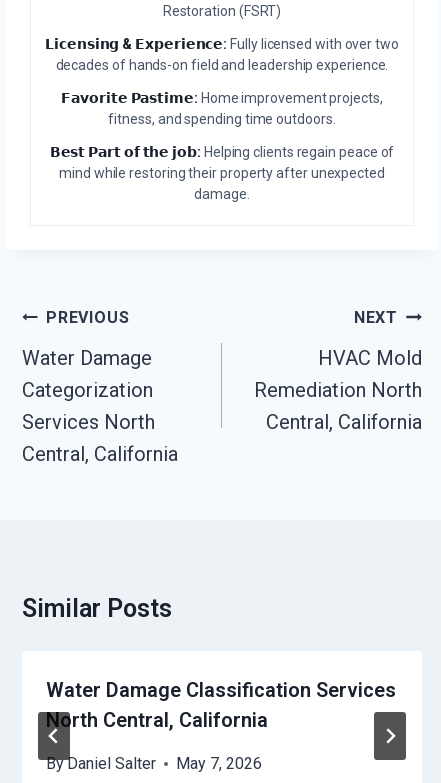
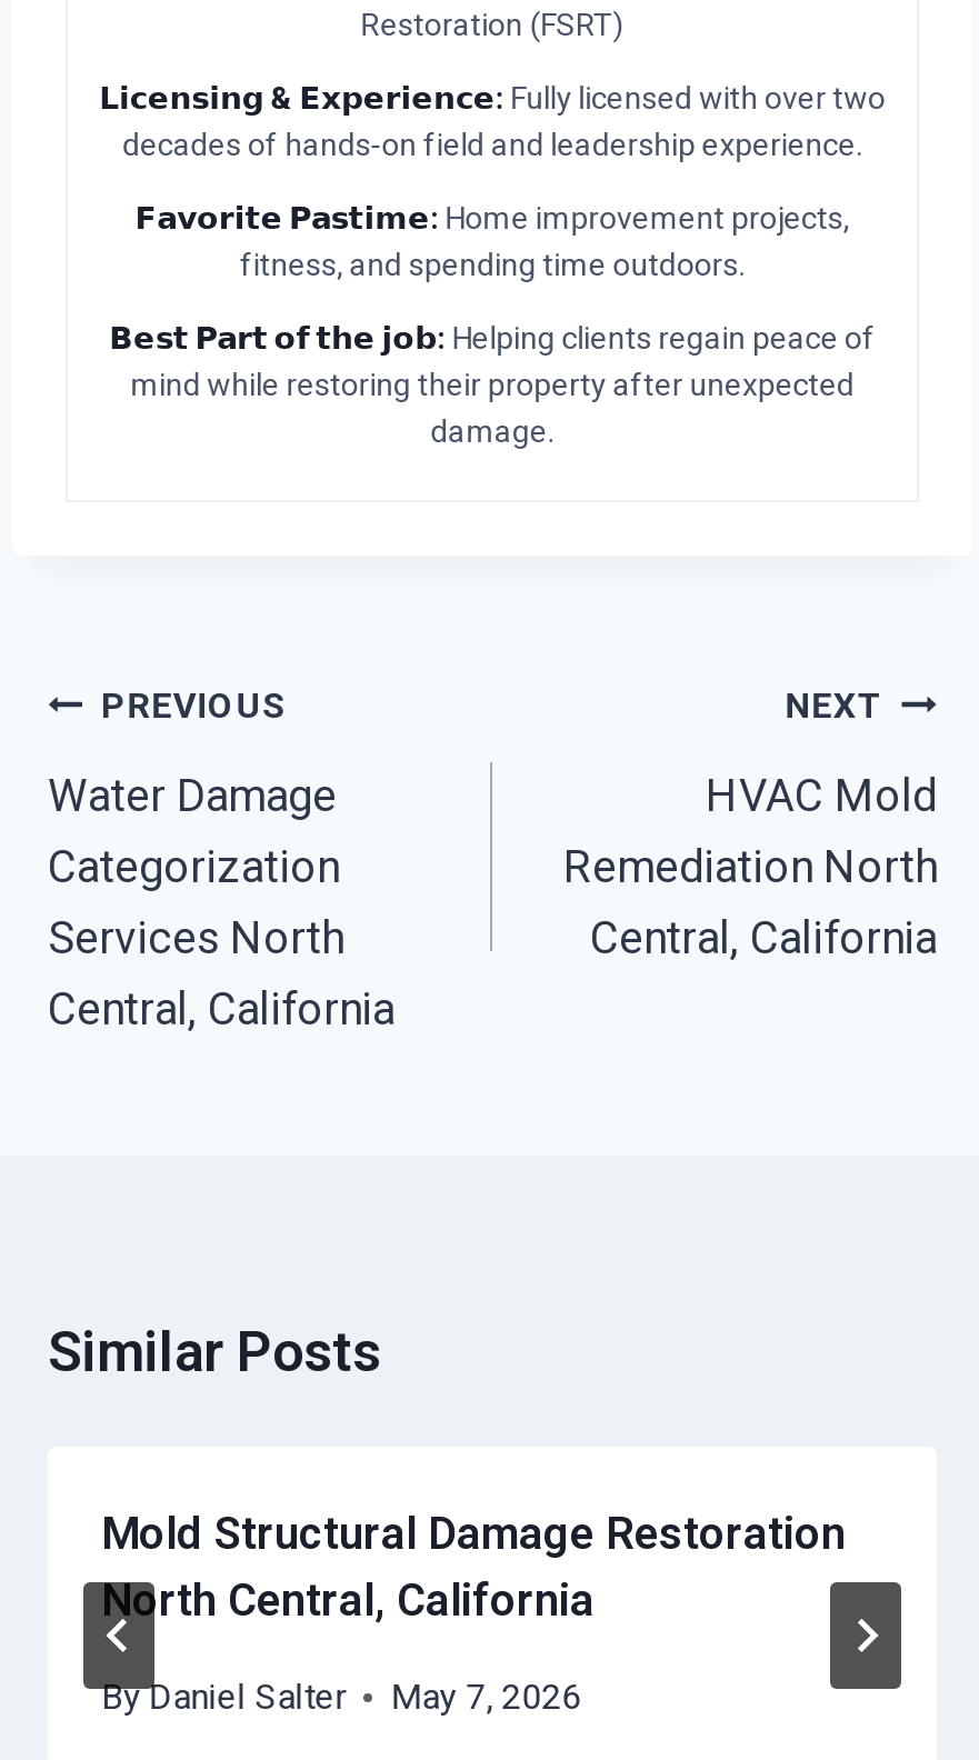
- Water Damage Classification Services
+ Mold Structural Damage Restoration
